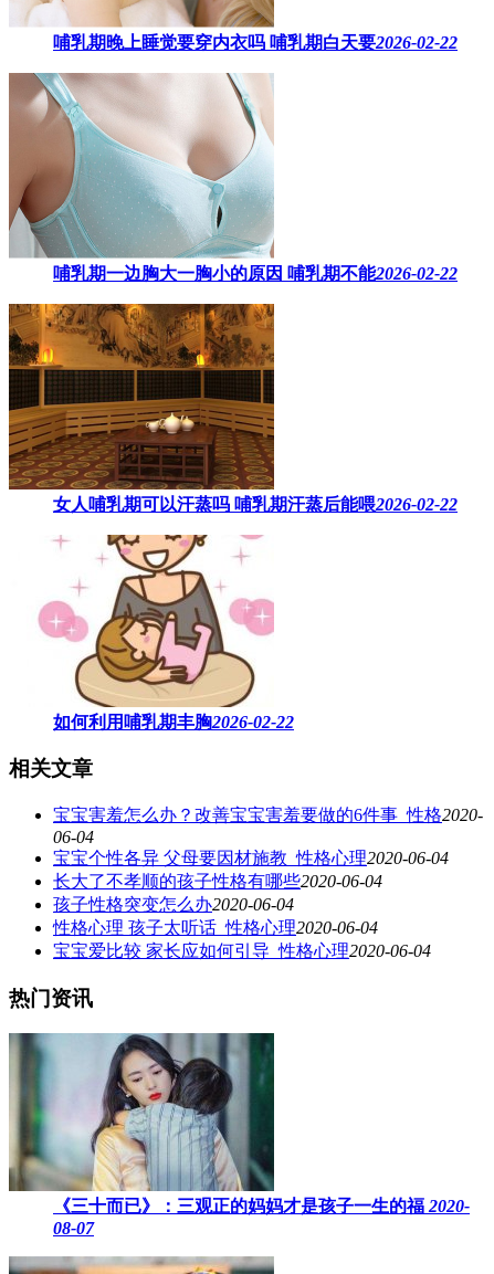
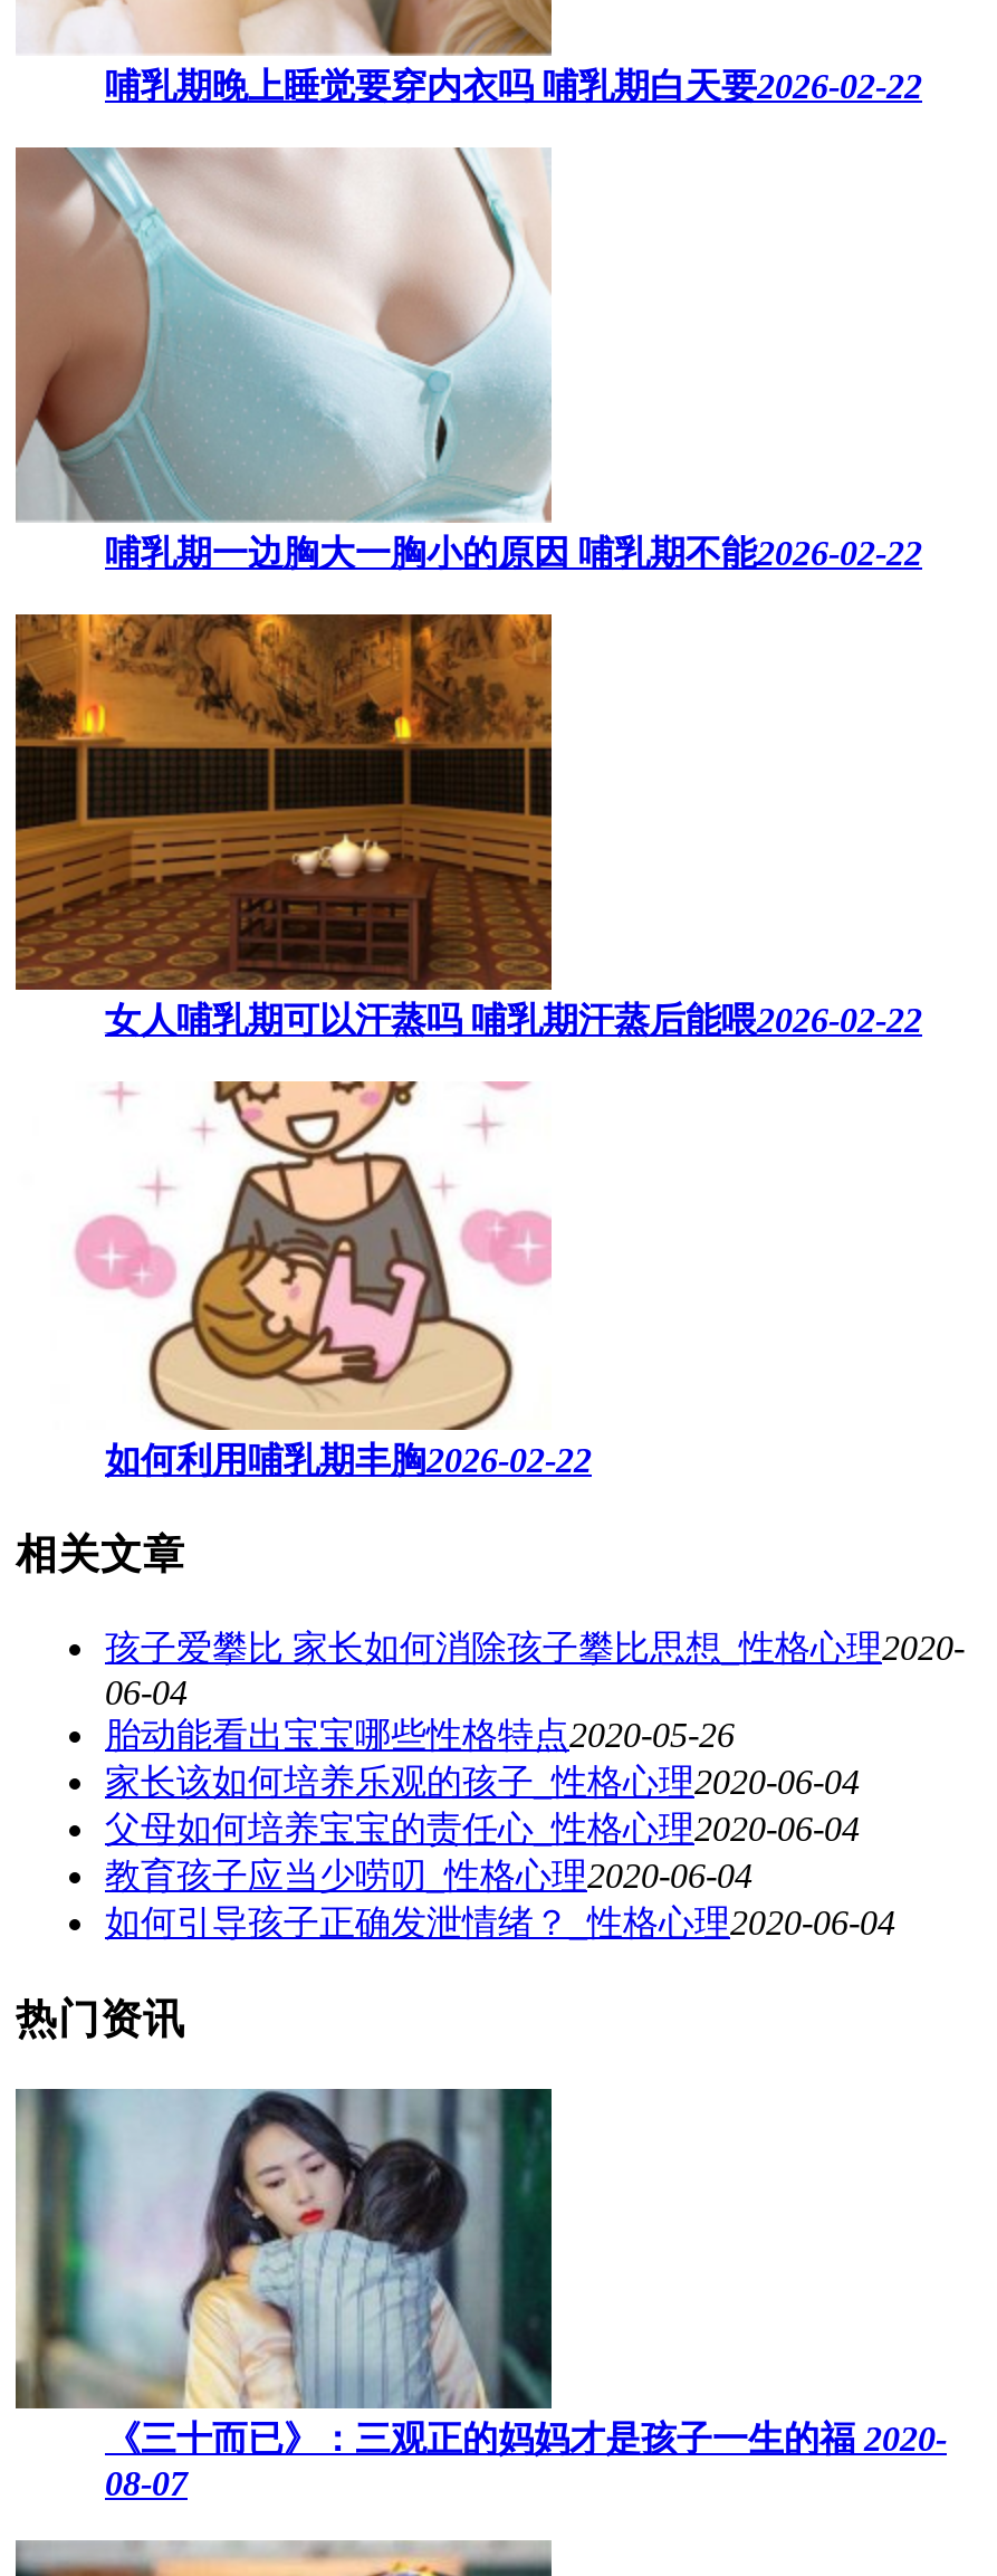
- 宝宝害羞怎么办？改善宝宝害羞要做的6件事_性格2020-
+ 孩子爱攀比 家长如何消除孩子攀比思想_性格心理2020-

- 宝宝个性各异 父母要因材施教_性格心理2020-06-04
- 长大了不孝顺的孩子性格有哪些2020-06-04
- 孩子性格突变怎么办2020-06-04
- 性格心理 孩子太听话_性格心理2020-06-04
- 宝宝爱比较 家长应如何引导_性格心理2020-06-04
+ 胎动能看出宝宝哪些性格特点2020-05-26
+ 家长该如何培养乐观的孩子_性格心理2020-06-04
+ 父母如何培养宝宝的责任心_性格心理2020-06-04
+ 教育孩子应当少唠叨_性格心理2020-06-04
+ 如何引导孩子正确发泄情绪？_性格心理2020-06-04
